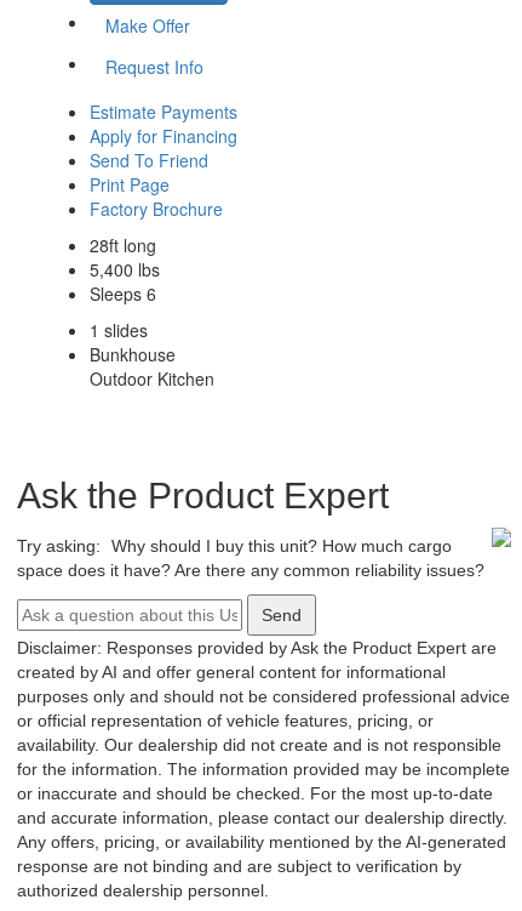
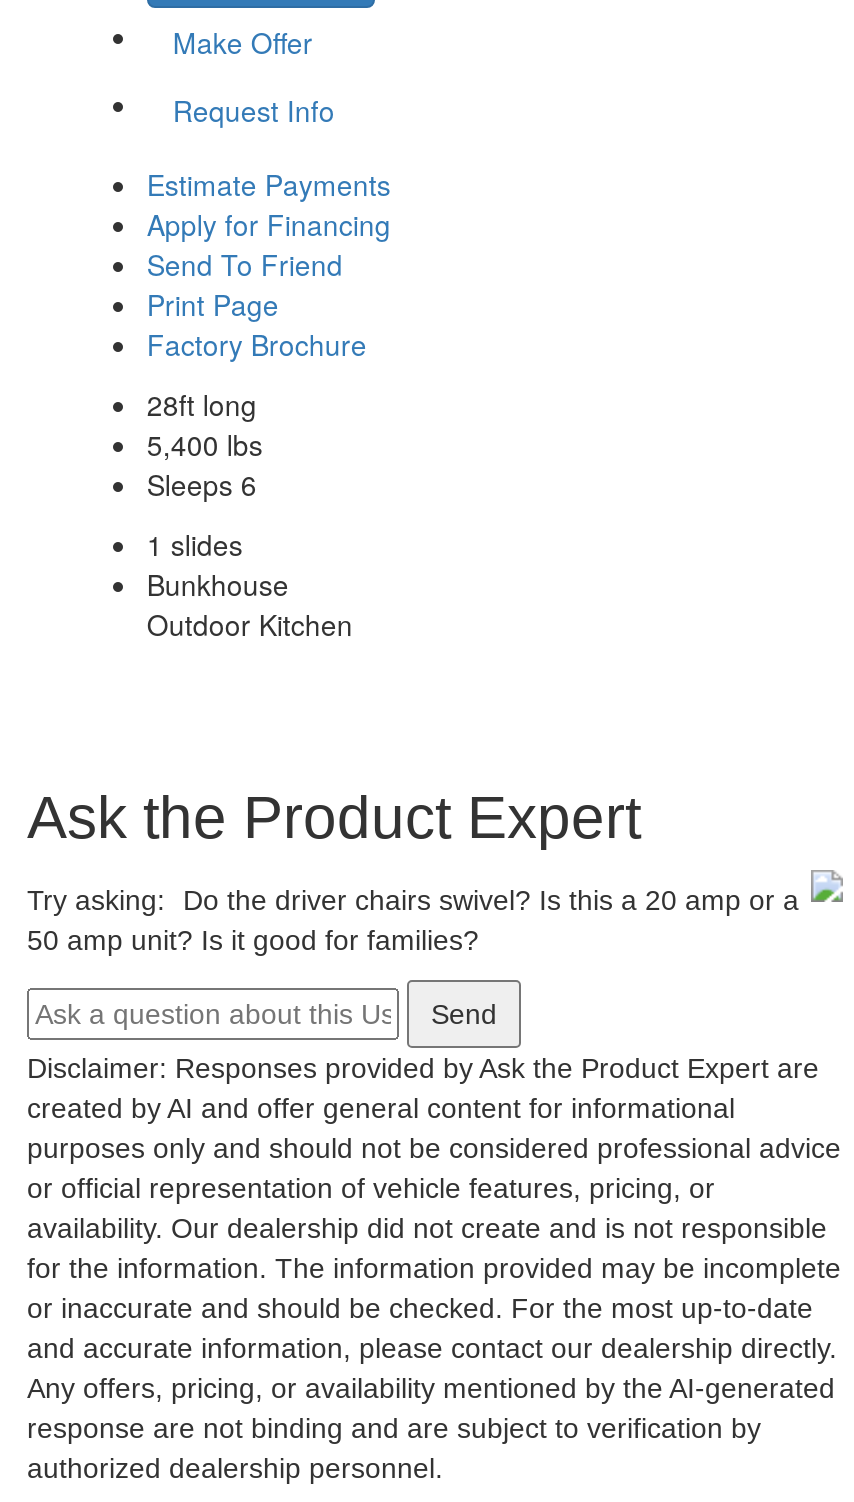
- Try asking: Why should I buy this unit? How much cargo
- space does it have? Are there any common reliability issues?
+ Try asking: Do the driver chairs swivel? Is this a 20 amp or a
+ 50 amp unit? Is it good for families?
